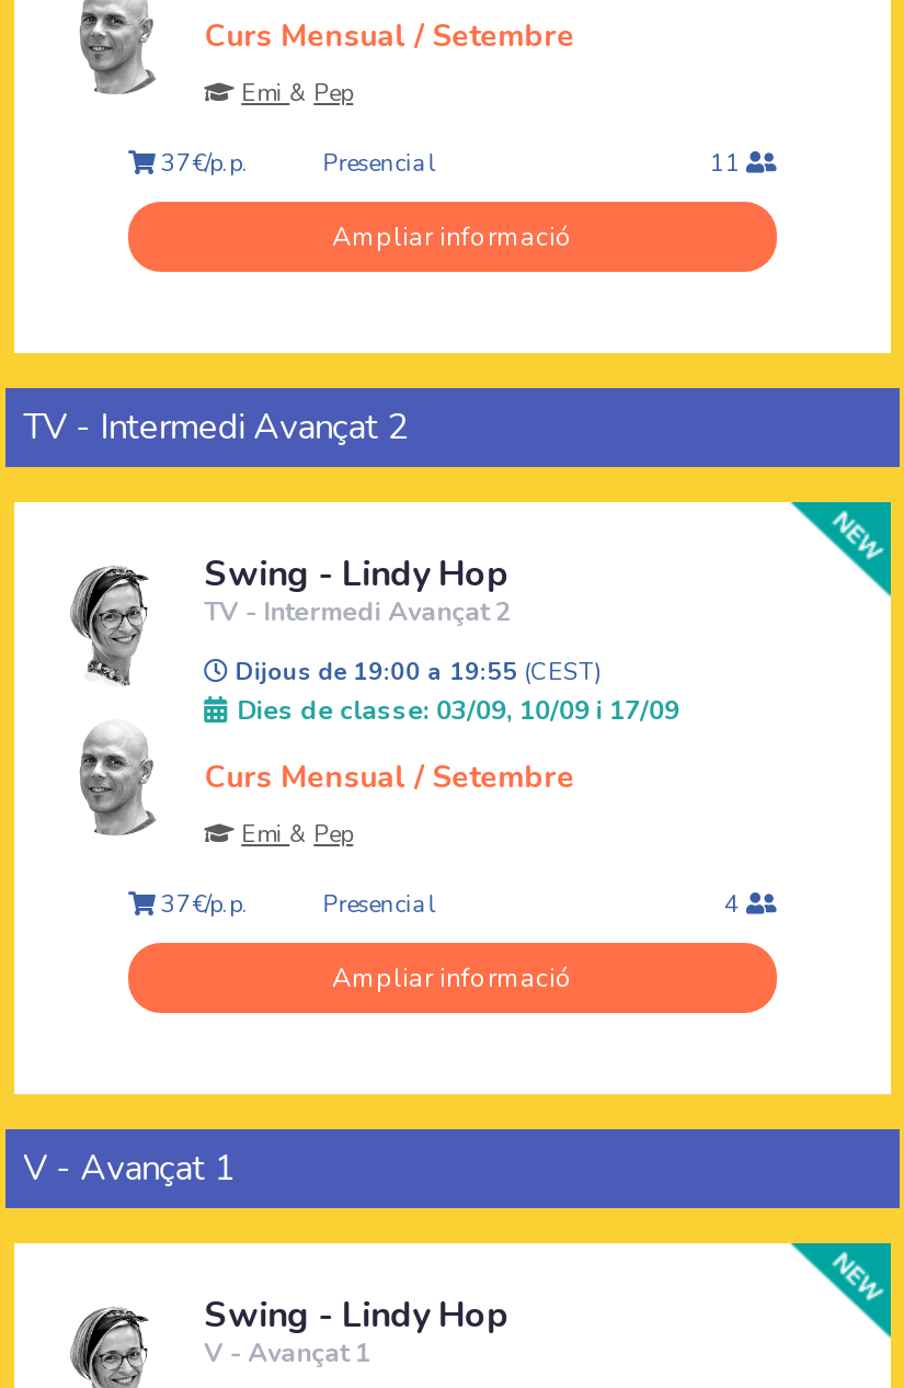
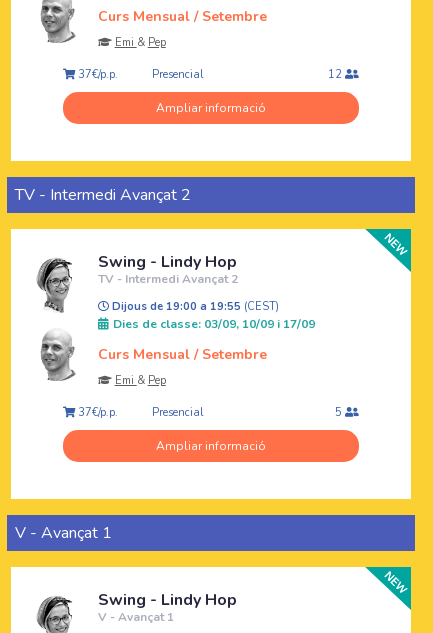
- 11
+ 12

- 4
+ 5
